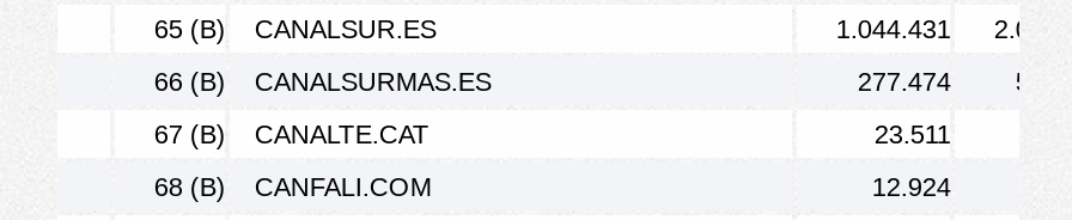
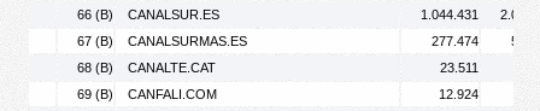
- 65 (B) CANALSUR.ES
+ 66 (B) CANALSUR.ES

- 66 (B) CANALSURMAS.ES
+ 67 (B) CANALSURMAS.ES

- 67 (B) CANALTE.CAT
+ 68 (B) CANALTE.CAT

- 68 (B) CANFALI.COM
+ 69 (B) CANFALI.COM
